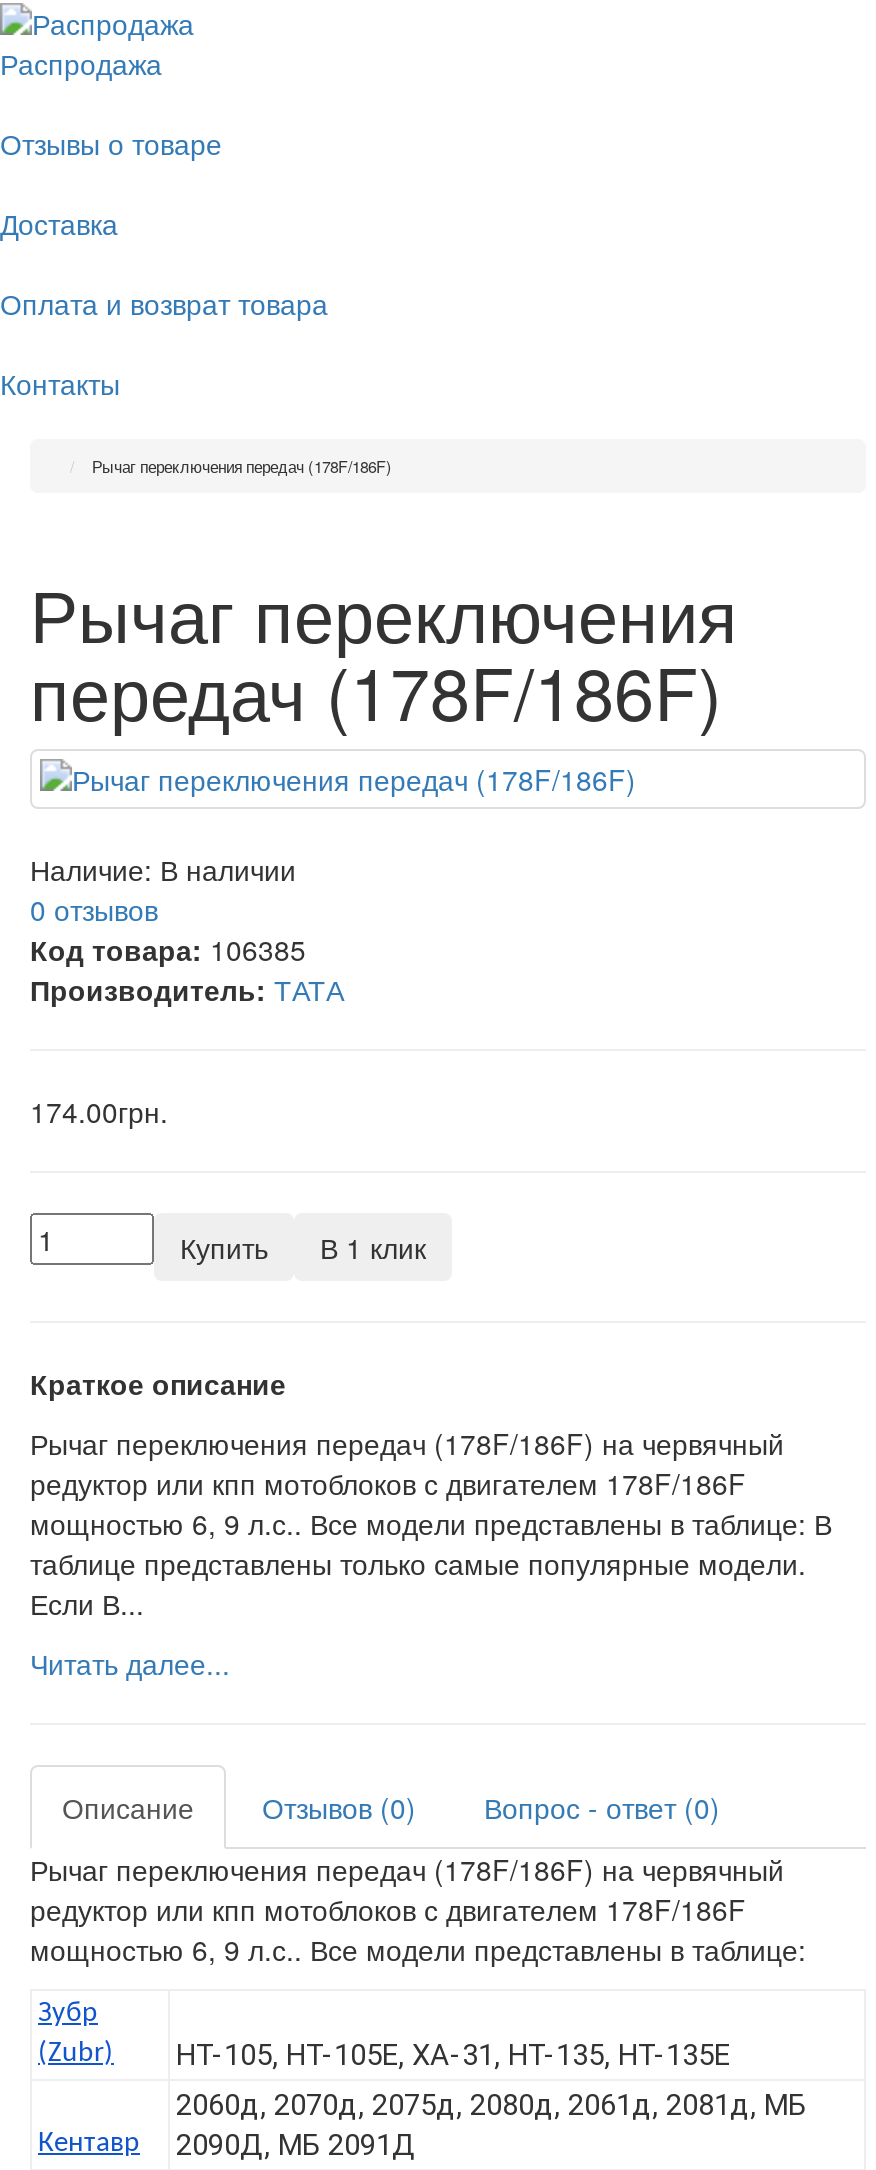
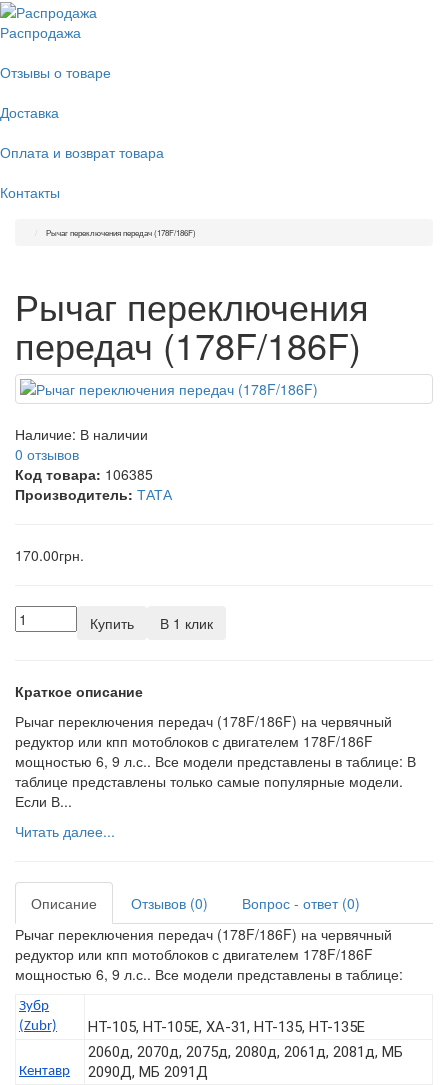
- 174.00грн.
+ 170.00грн.
